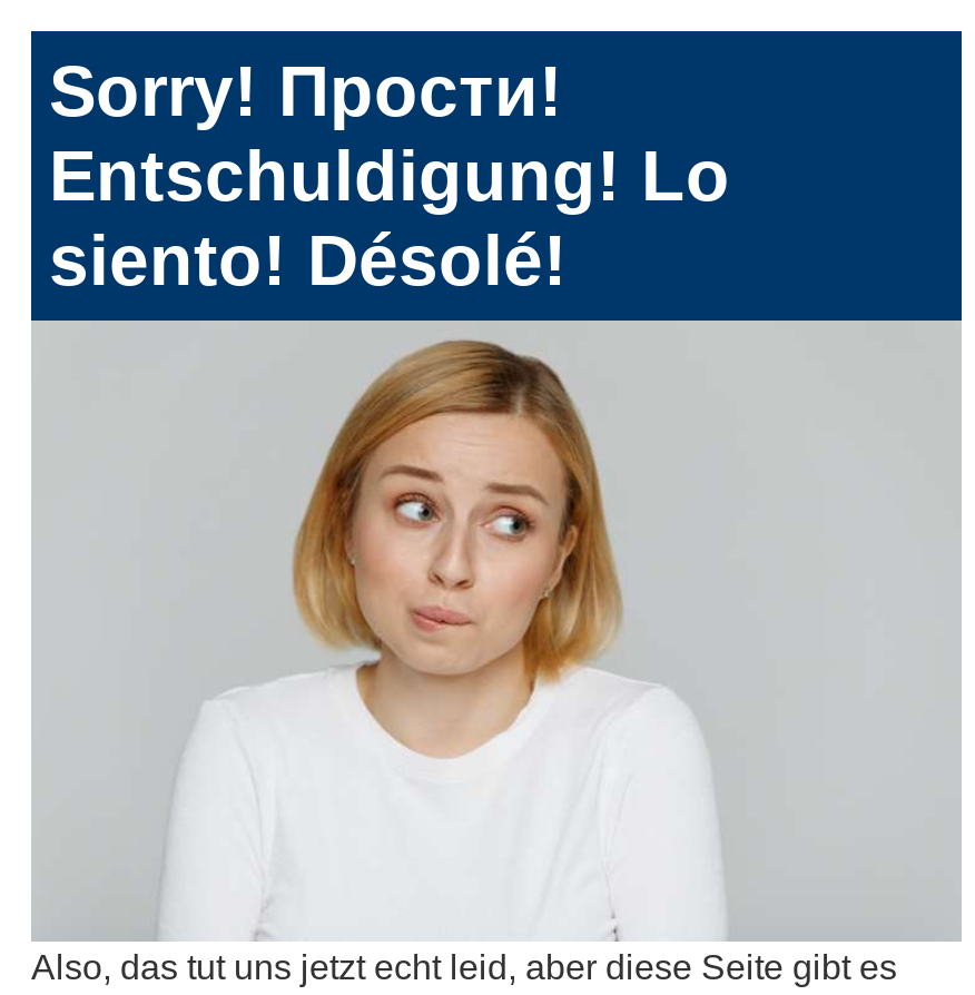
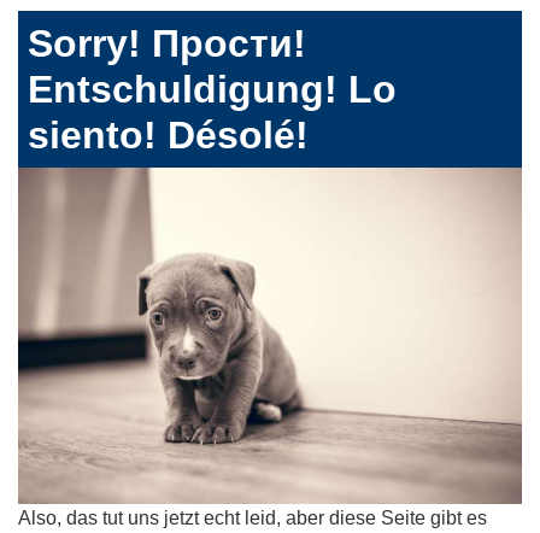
- [image]
+ [image]
